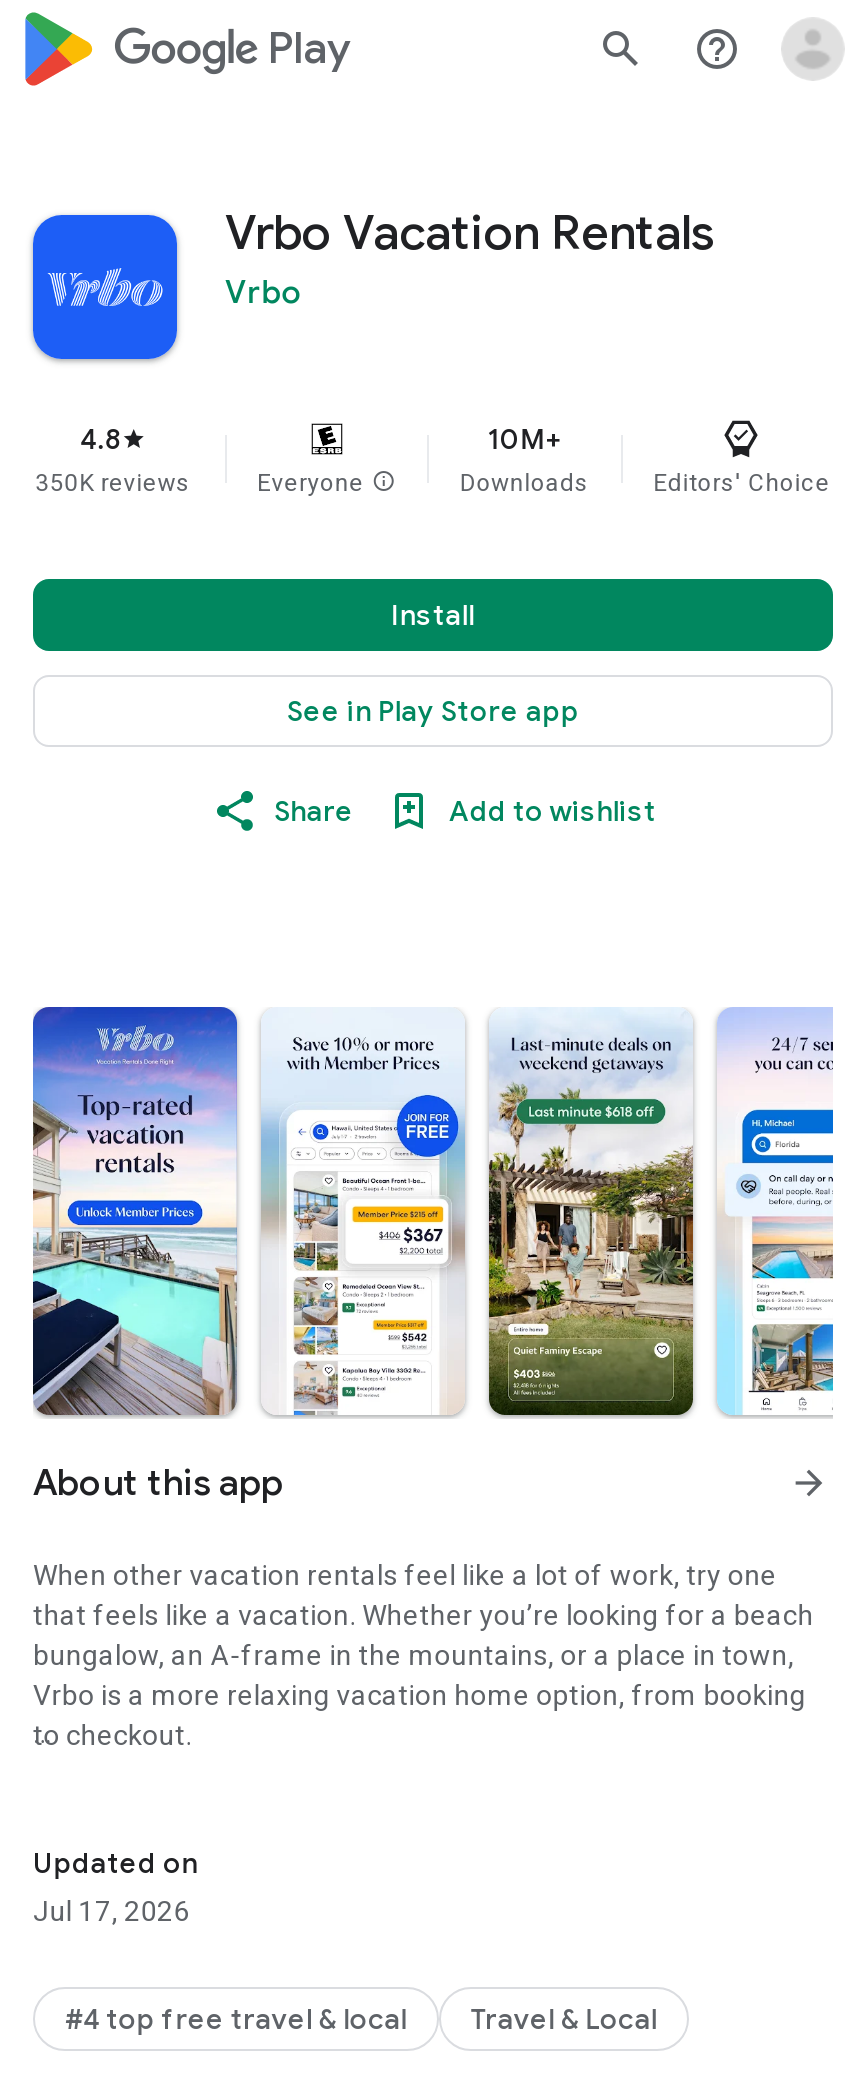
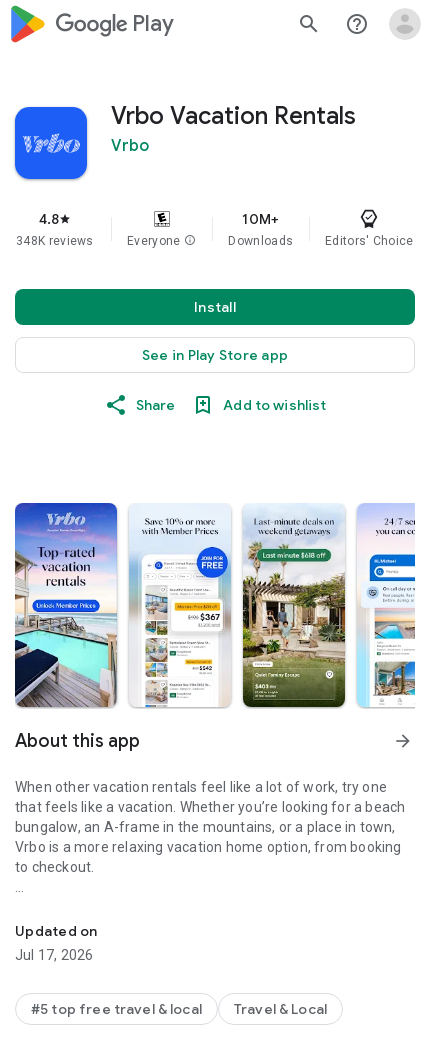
- 350K reviews
+ 348K reviews

- #4 top free travel & local
+ #5 top free travel & local
